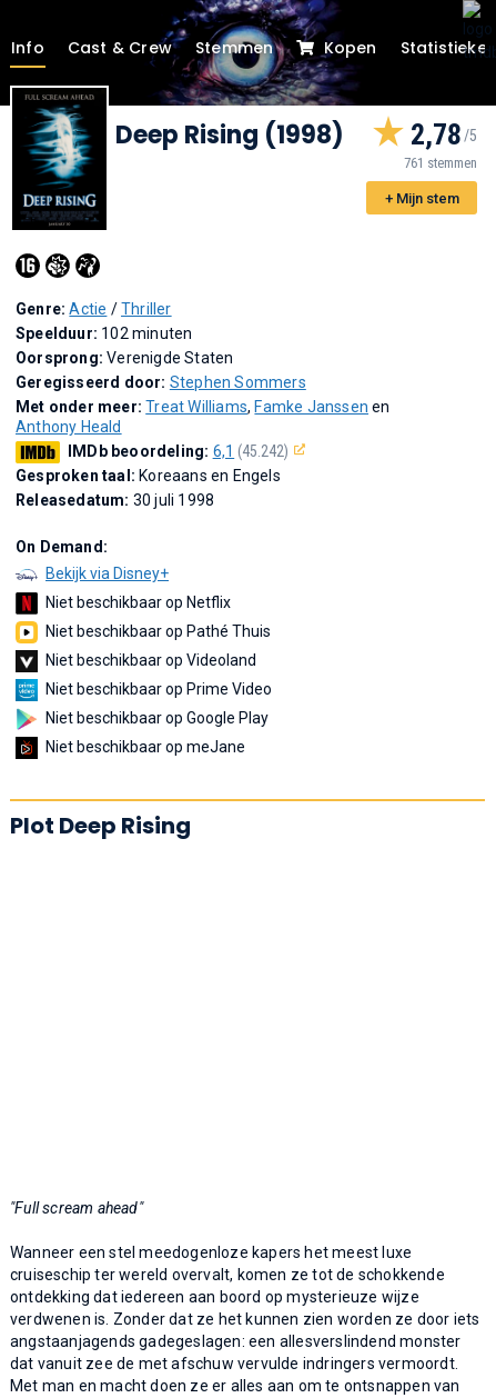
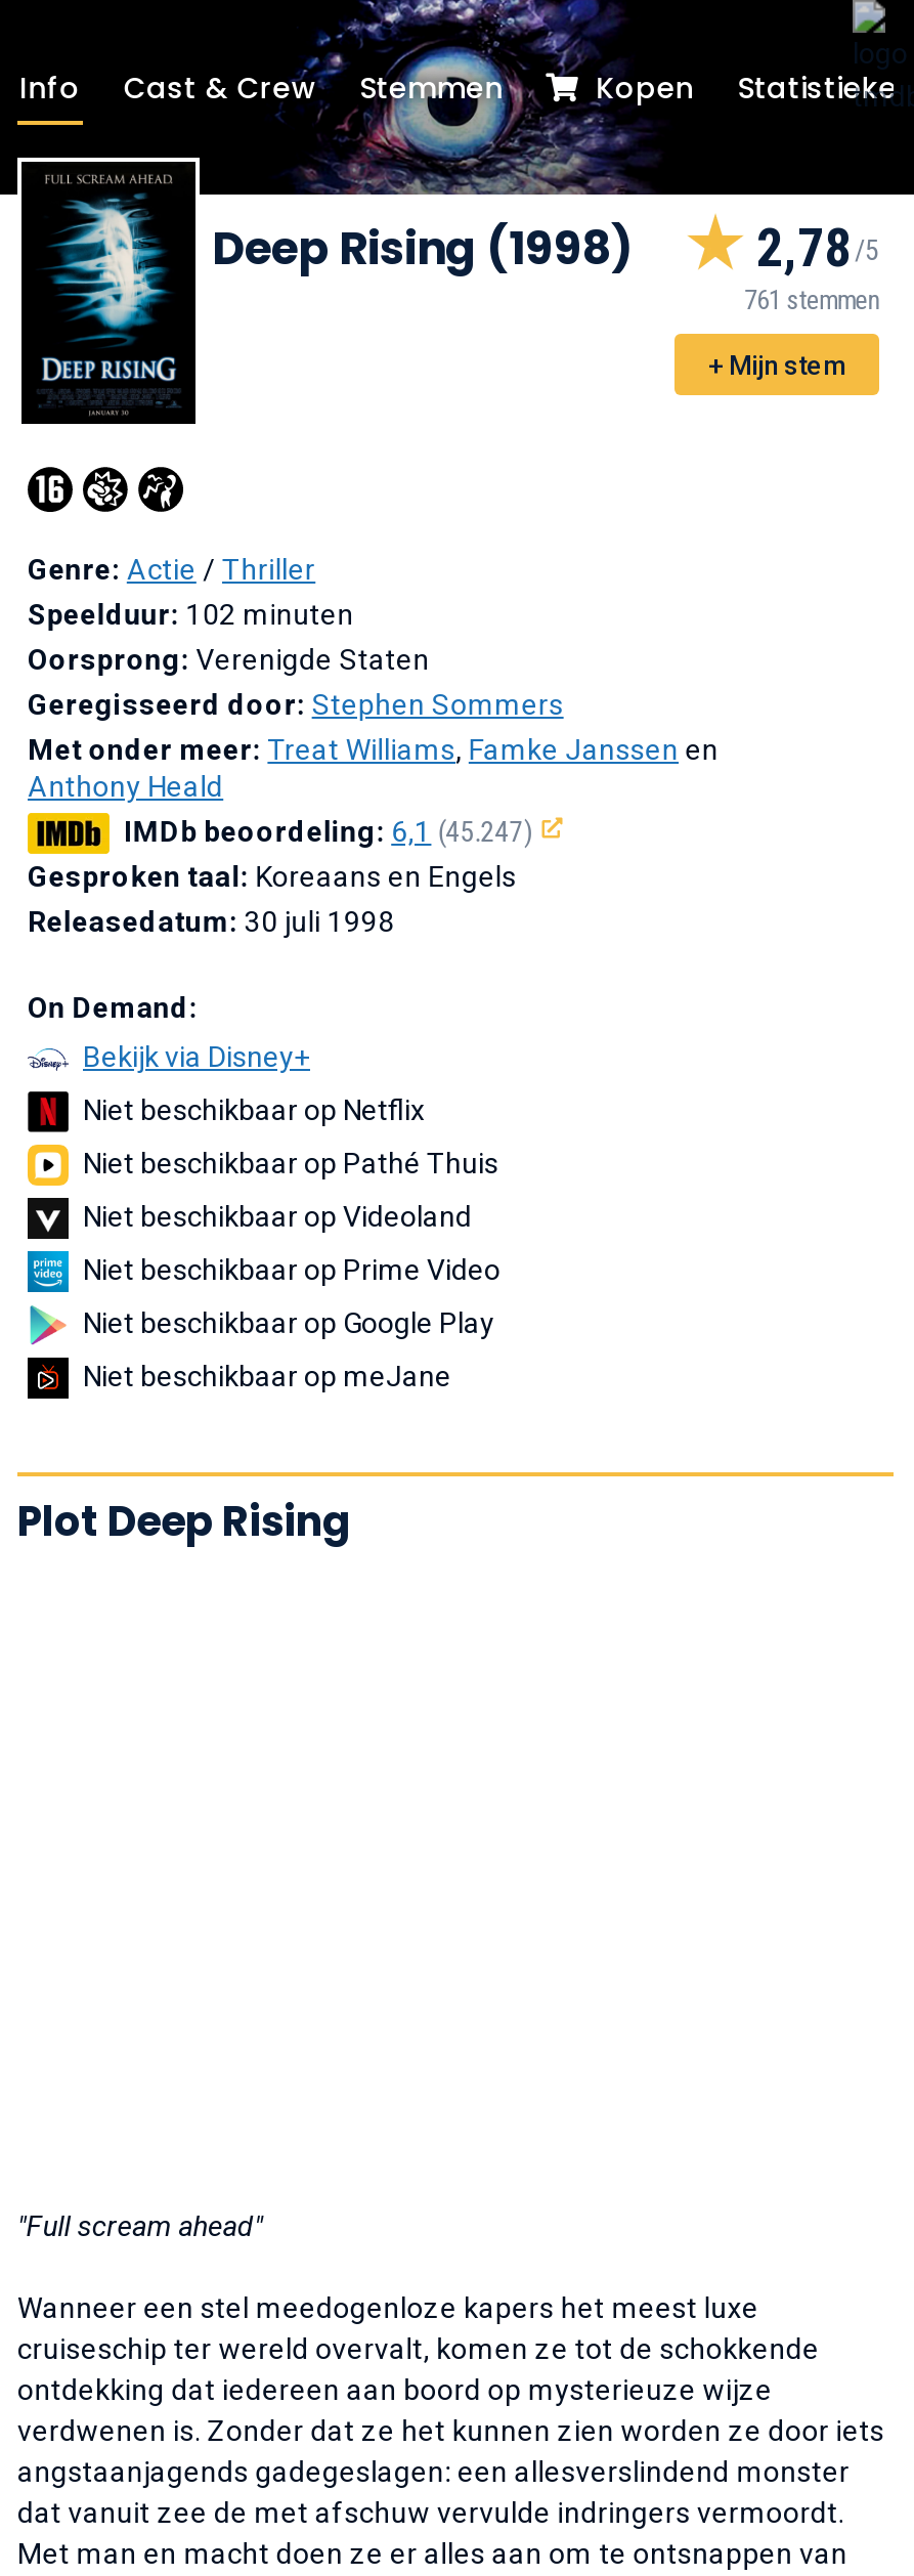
- IMDb beoordeling: 6,1 (45.242)
+ IMDb beoordeling: 6,1 (45.247)
